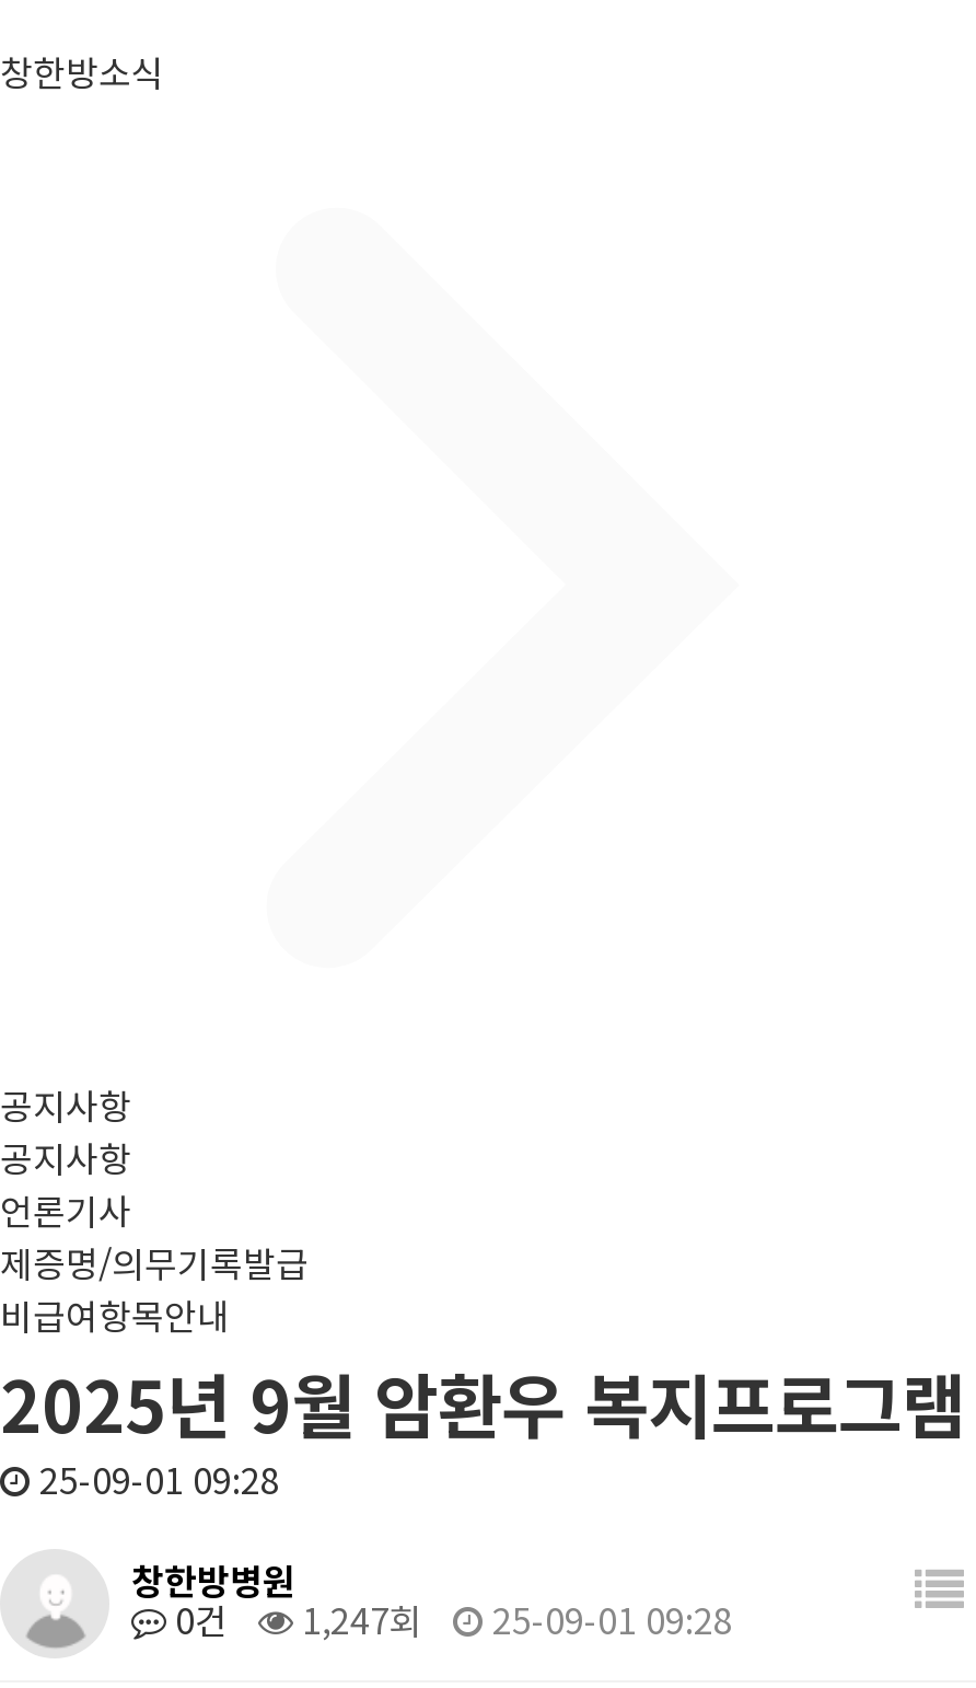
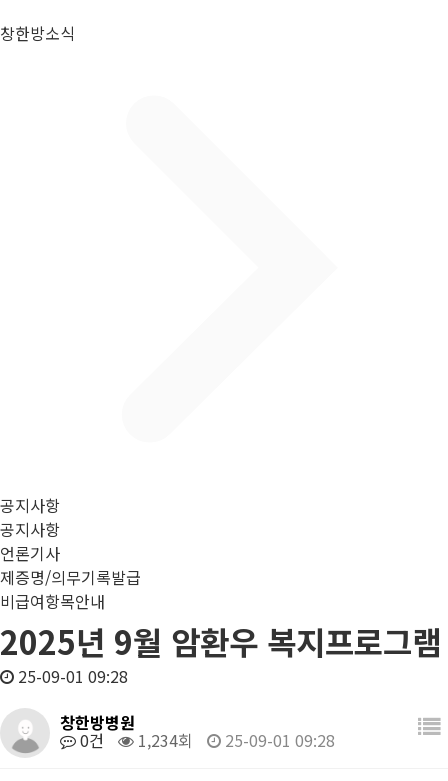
- 0건 1,247회 25-09-01 09:28
+ 0건 1,234회 25-09-01 09:28
